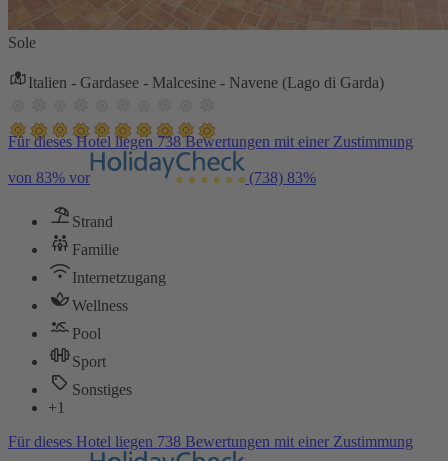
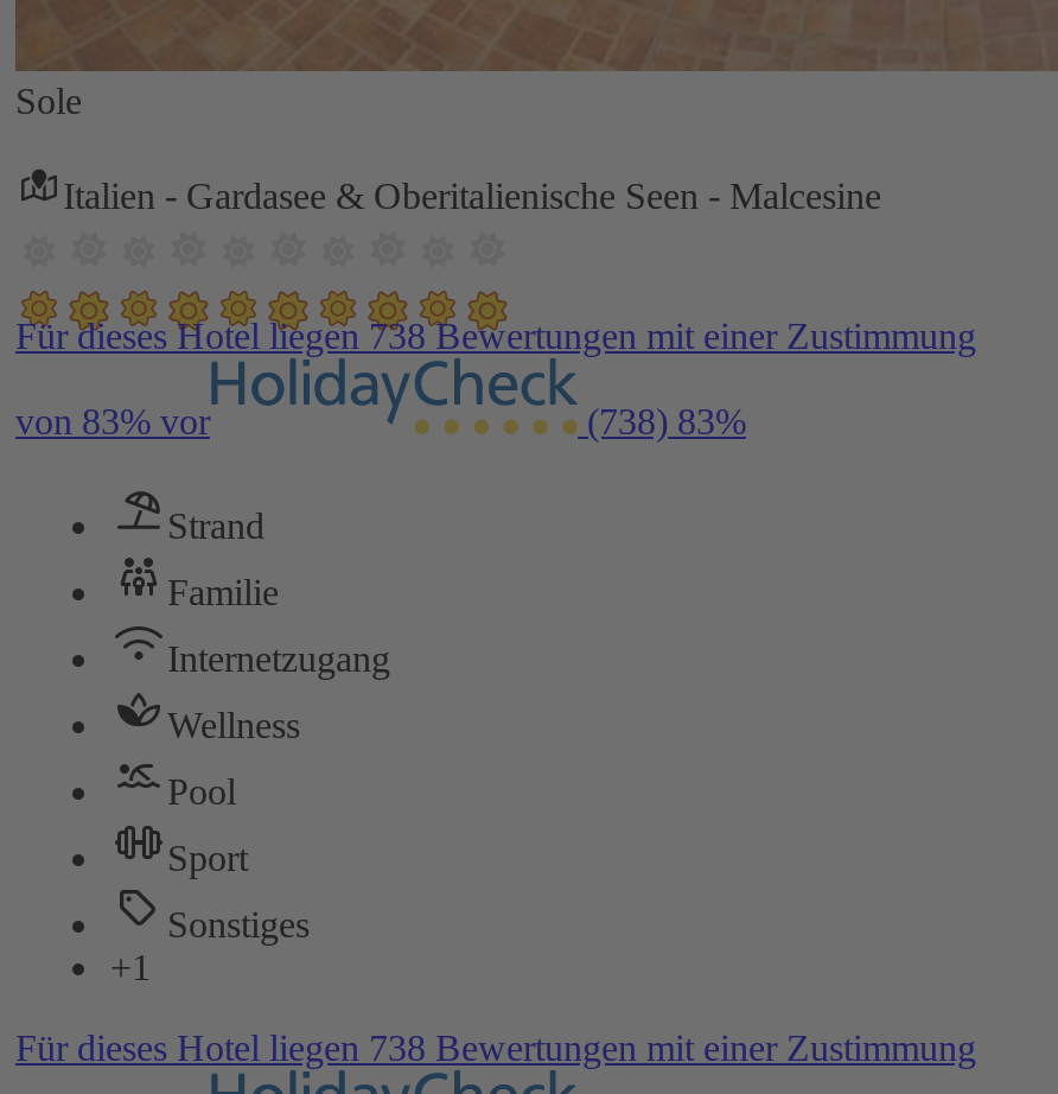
- Italien - Gardasee - Malcesine - Navene (Lago di Garda)
+ Italien - Gardasee & Oberitalienische Seen - Malcesine
